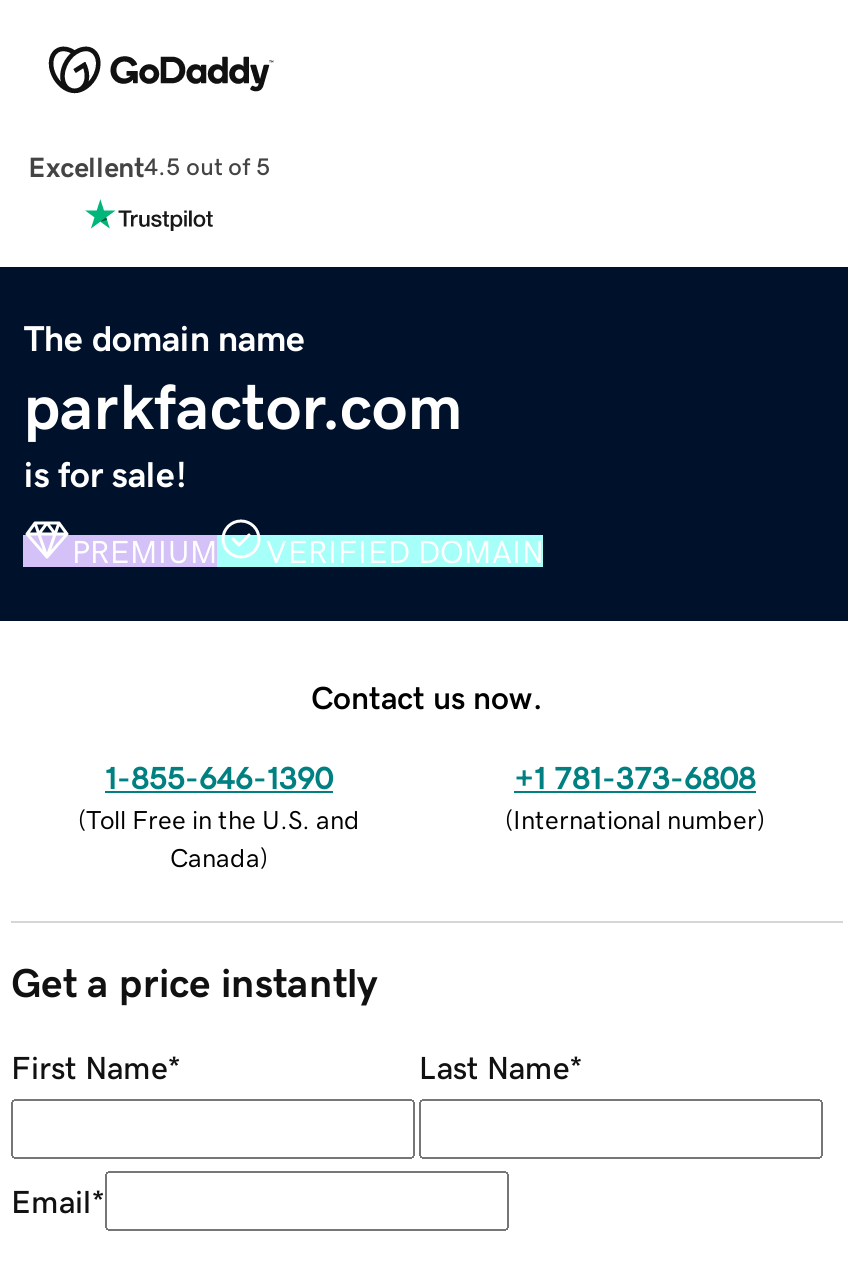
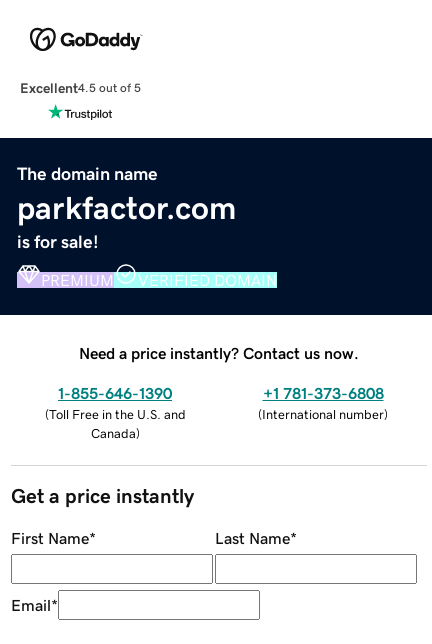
- Contact us now.
+ Need a price instantly? Contact us now.
